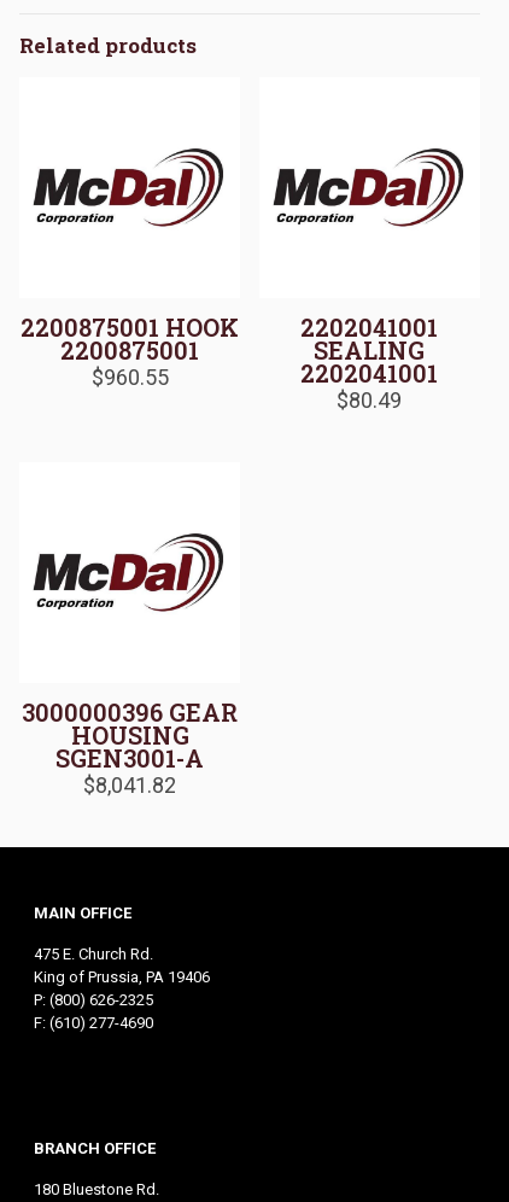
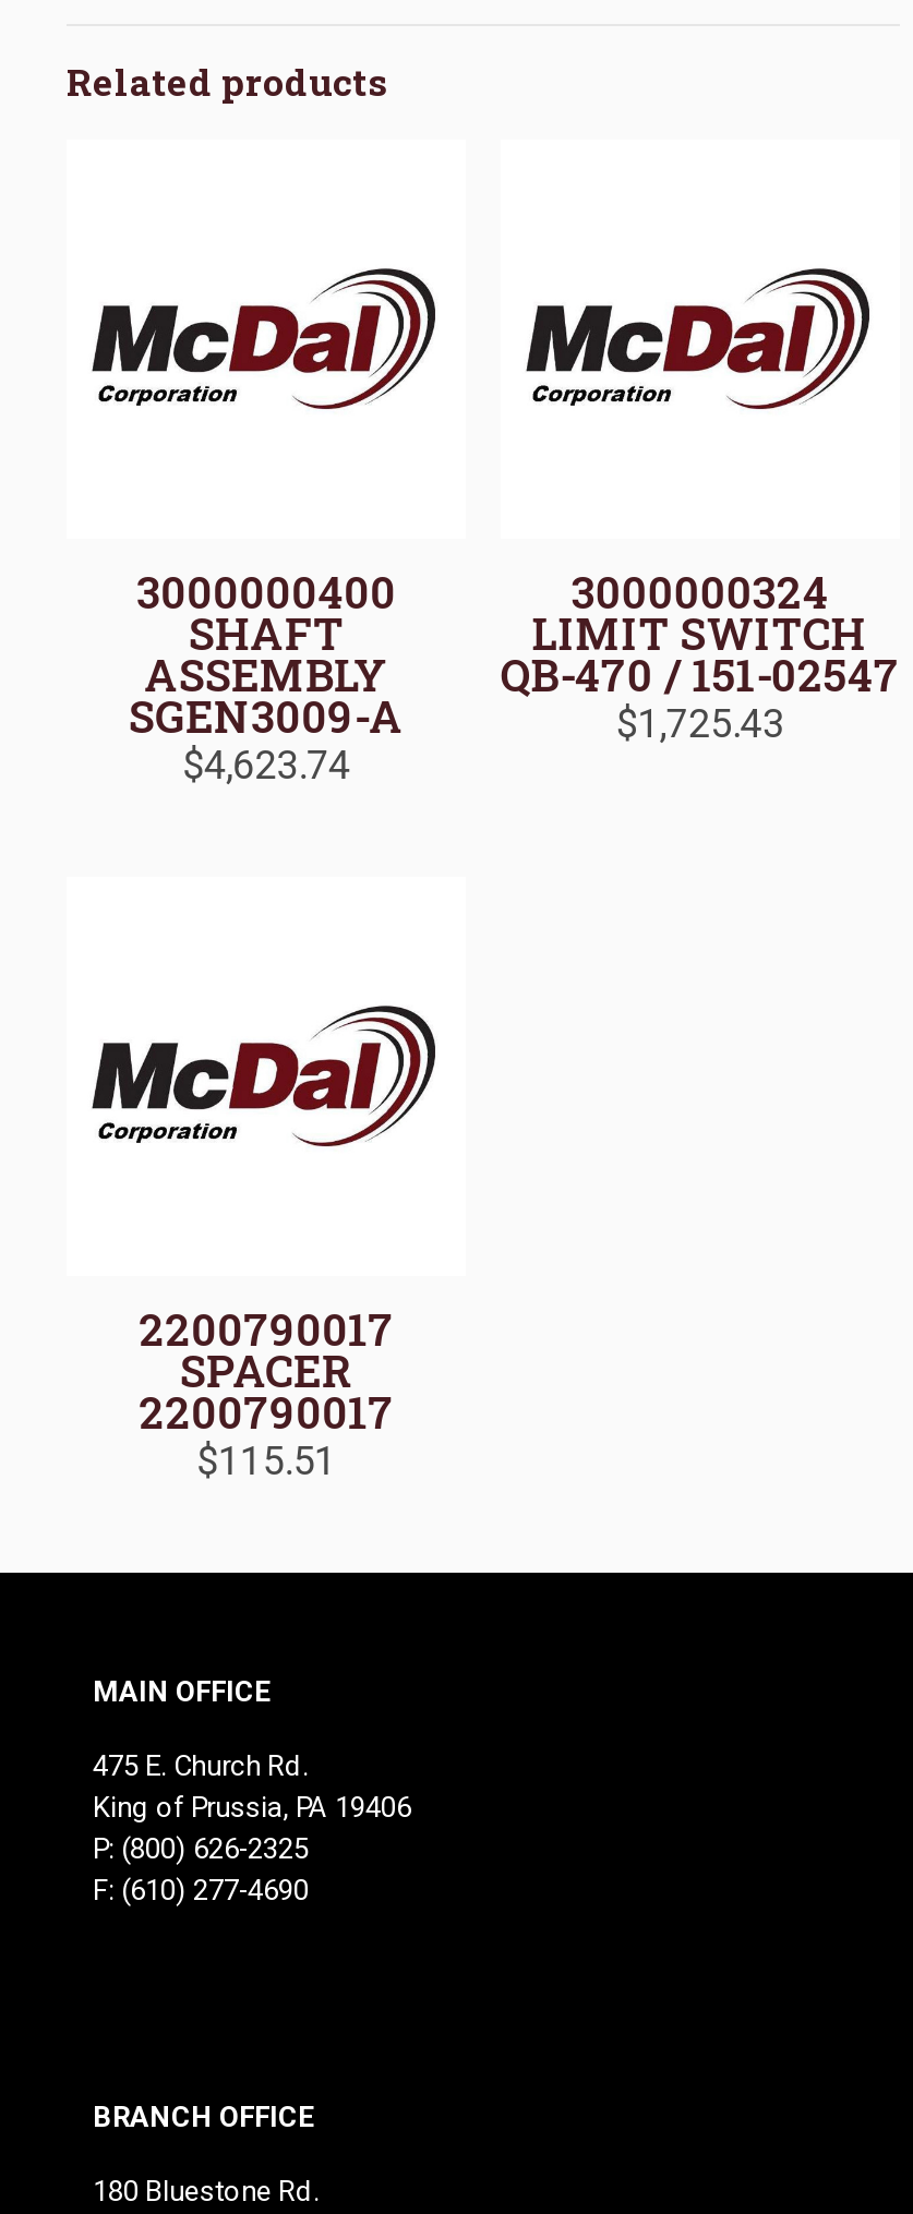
- 2200875001 HOOK
- 2200875001
- $960.55
+ 3000000400
+ SHAFT
+ ASSEMBLY
+ SGEN3009-A
+ $4,623.74

- 2202041001
- SEALING
- 2202041001
- $80.49
+ 3000000324
+ LIMIT SWITCH
+ QB-470 / 151-02547
+ $1,725.43

- 3000000396 GEAR
- HOUSING
- SGEN3001-A
- $8,041.82
+ 2200790017
+ SPACER
+ 2200790017
+ $115.51
